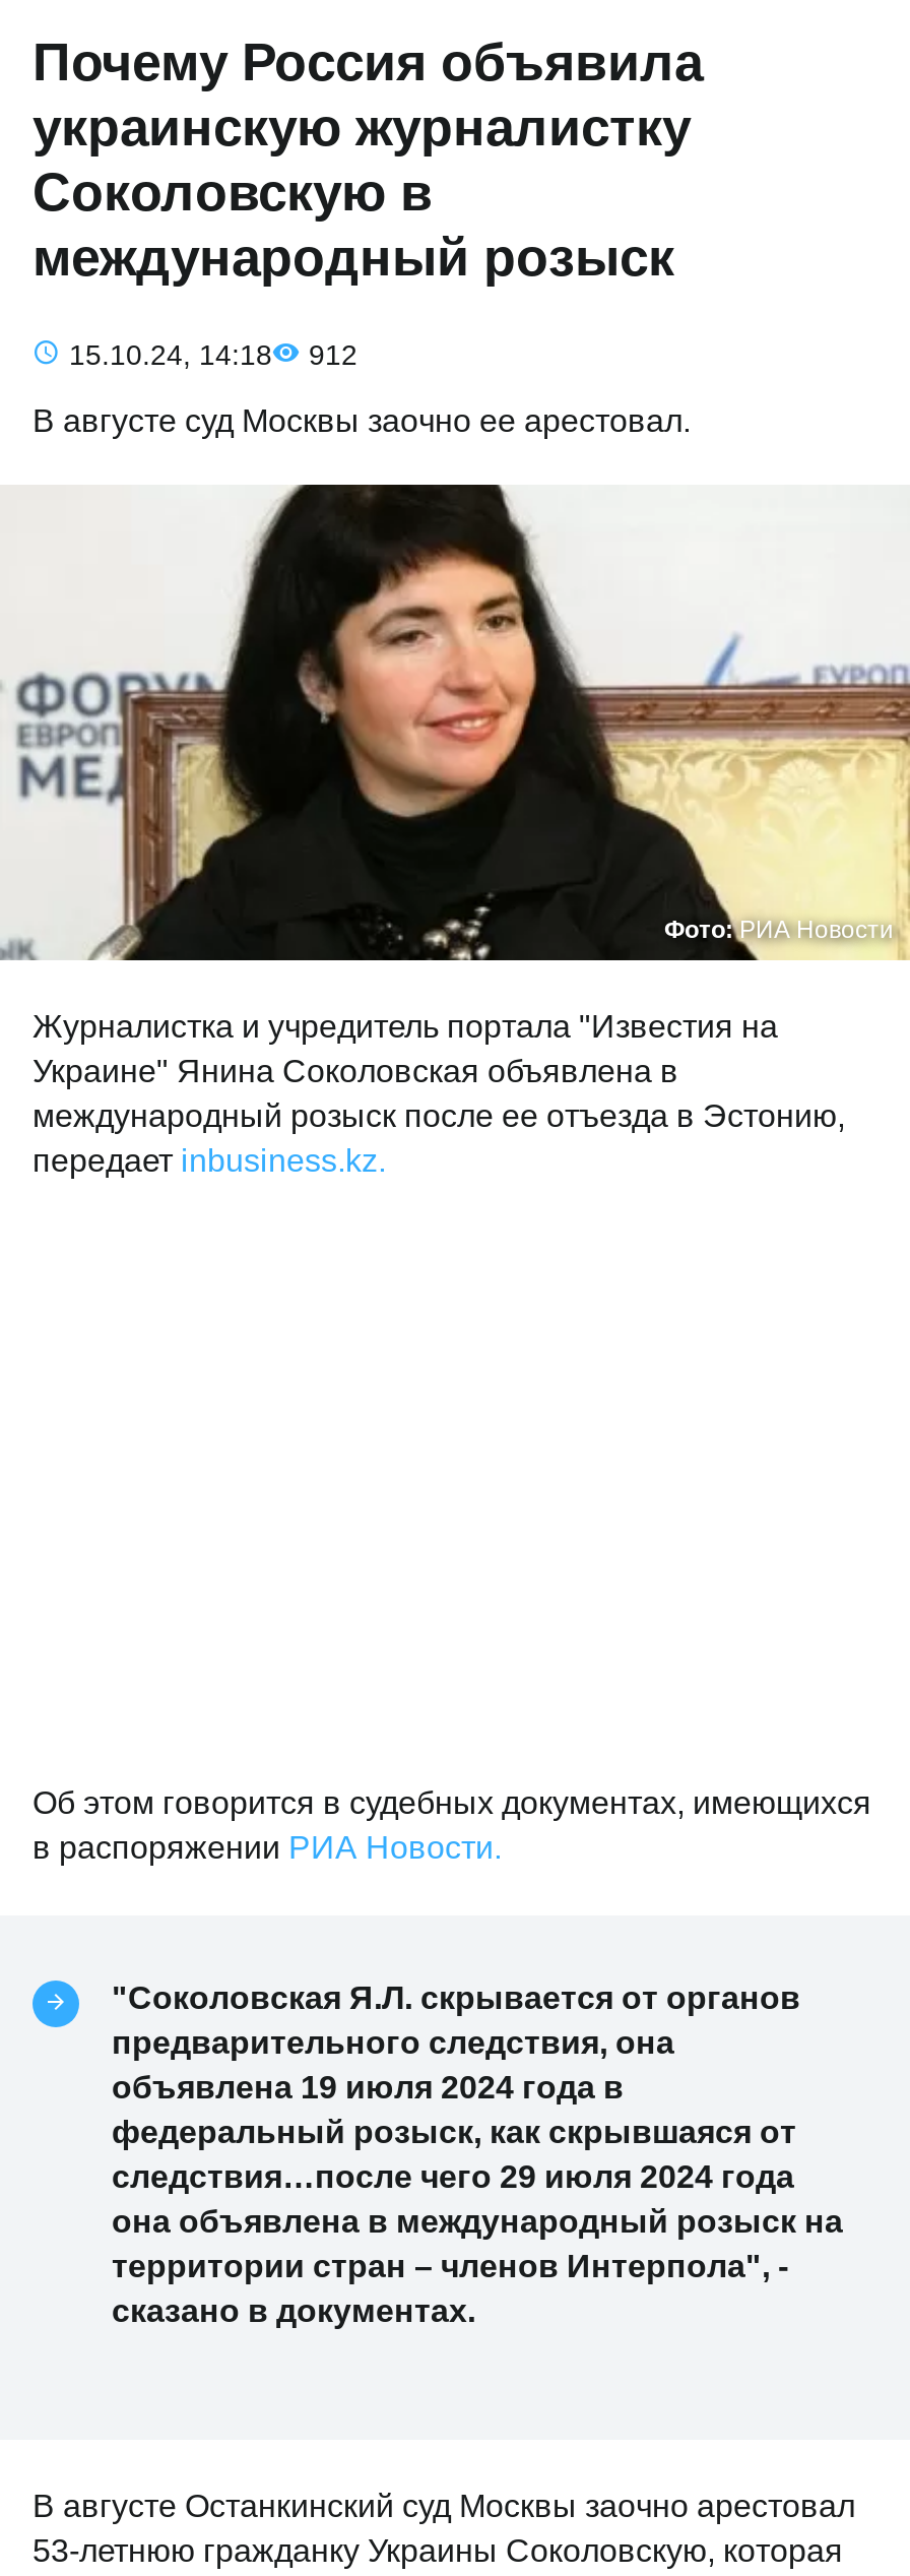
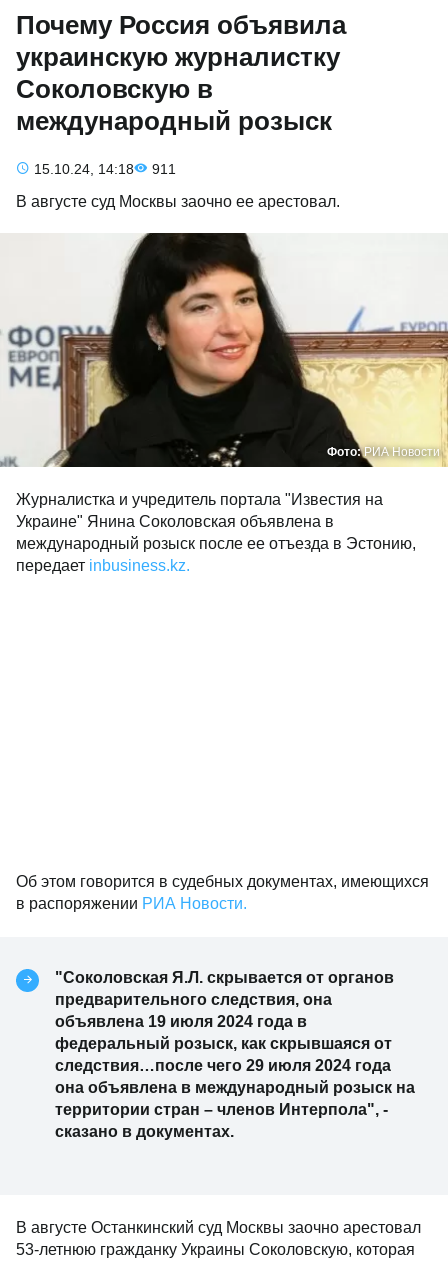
- 15.10.24, 14:18 912
+ 15.10.24, 14:18 911
